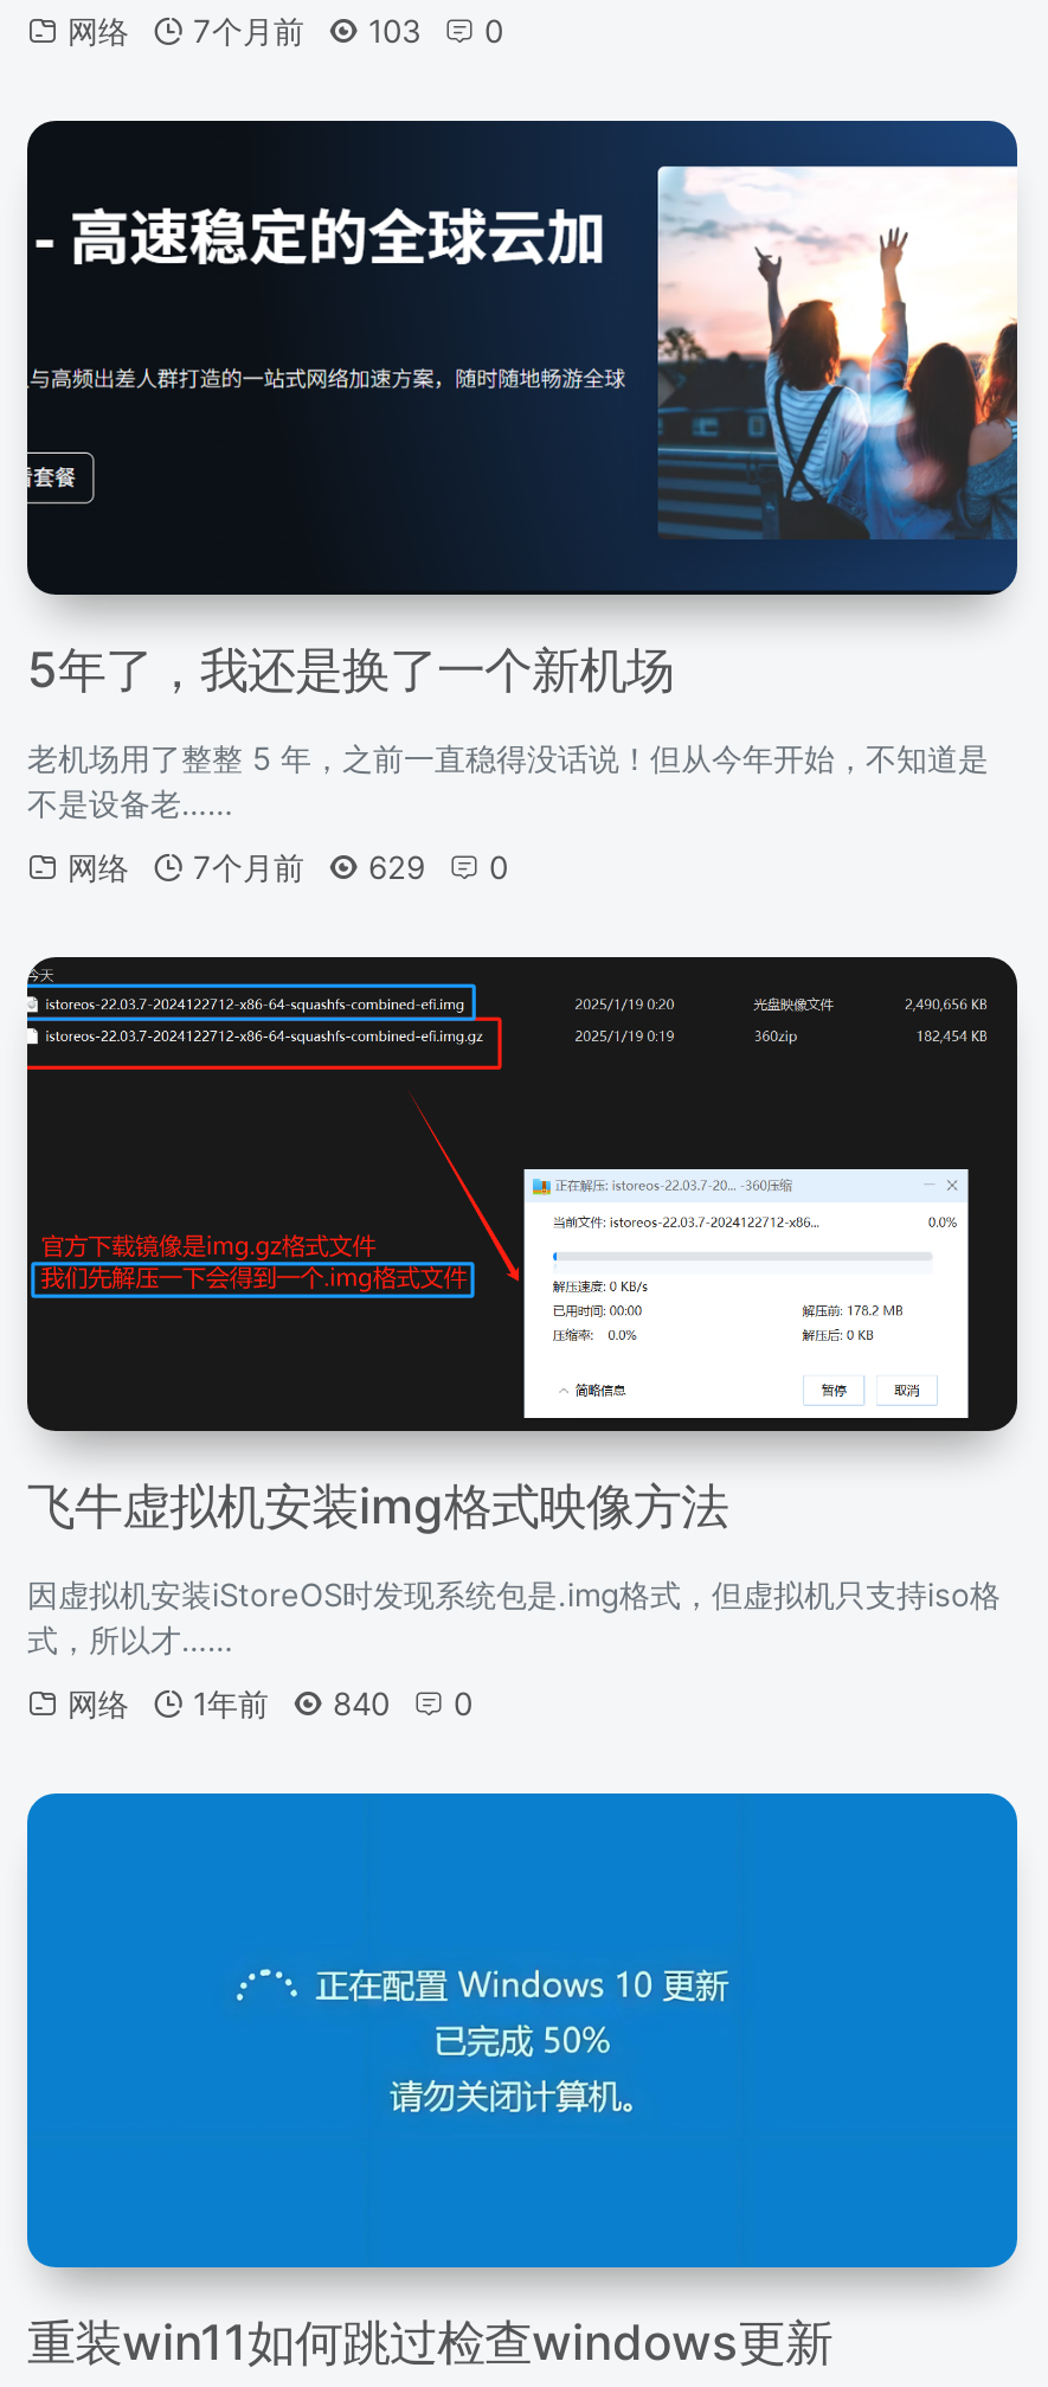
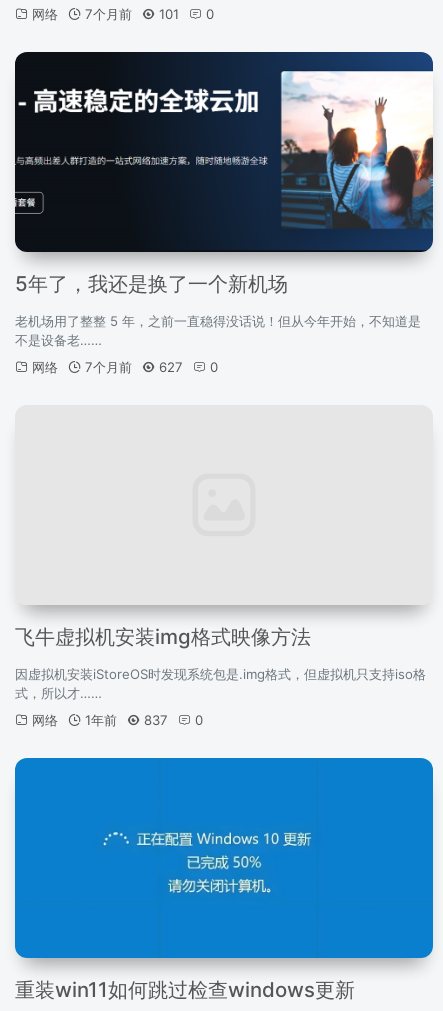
- 网络 7个月前 103 0
+ 网络 7个月前 101 0

- 网络 7个月前 629 0
+ 网络 7个月前 627 0

- [image]

- 网络 1年前 840 0
+ 网络 1年前 837 0
